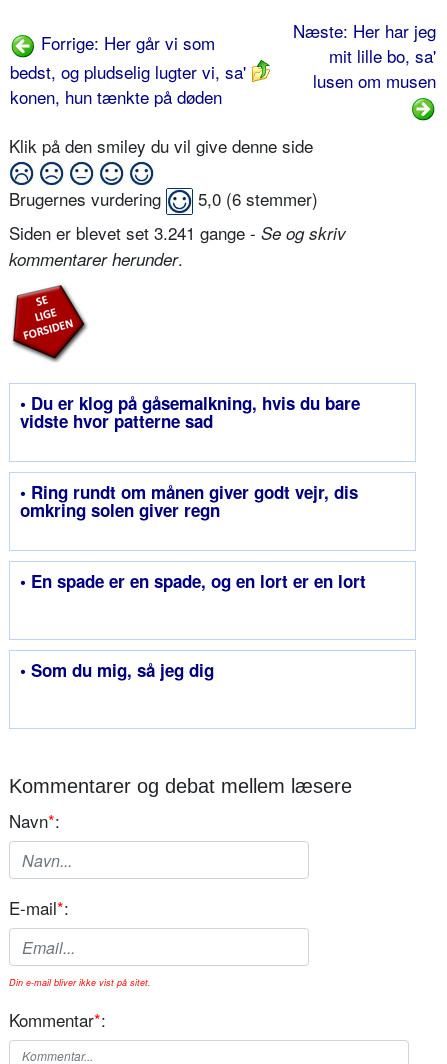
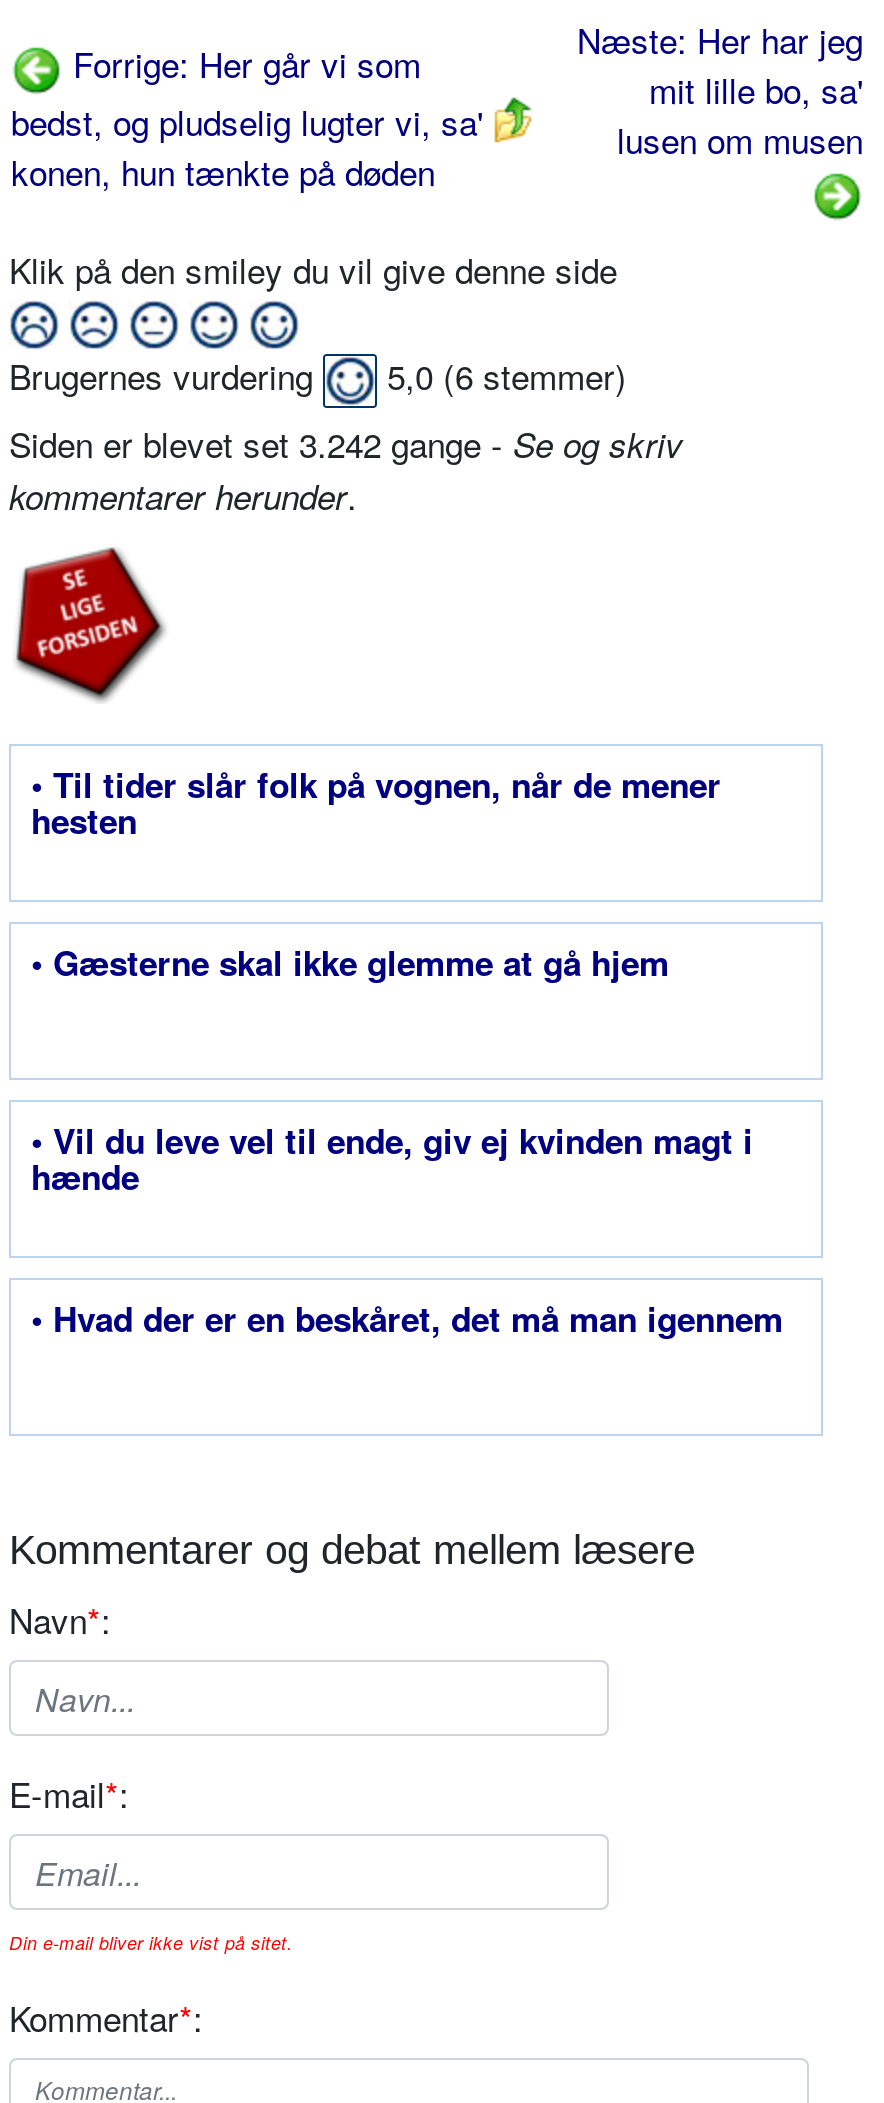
- Siden er blevet set 3.241 gange - Se og skriv
+ Siden er blevet set 3.242 gange - Se og skriv

- • Du er klog på gåsemalkning, hvis du bare
- vidste hvor patterne sad
+ • Til tider slår folk på vognen, når de mener
+ hesten

- • Ring rundt om månen giver godt vejr, dis
- omkring solen giver regn
+ • Gæsterne skal ikke glemme at gå hjem

- • En spade er en spade, og en lort er en lort
+ • Vil du leve vel til ende, giv ej kvinden magt i
+ hænde

- • Som du mig, så jeg dig
+ • Hvad der er en beskåret, det må man igennem
